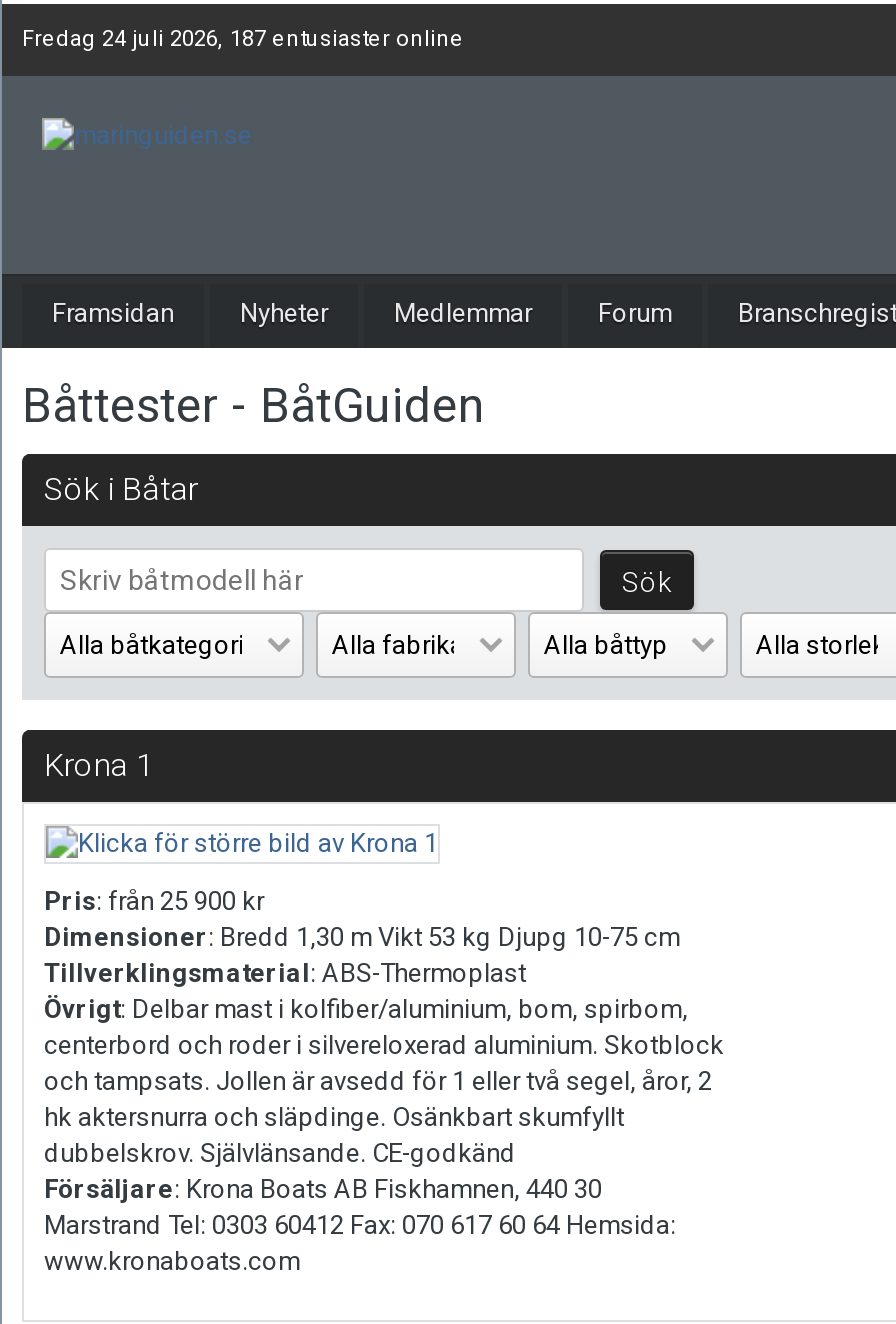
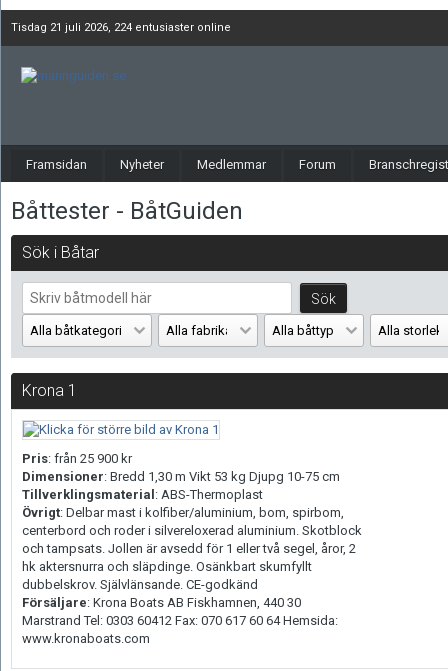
- Fredag 24 juli 2026, 187 entusiaster online
+ Tisdag 21 juli 2026, 224 entusiaster online
